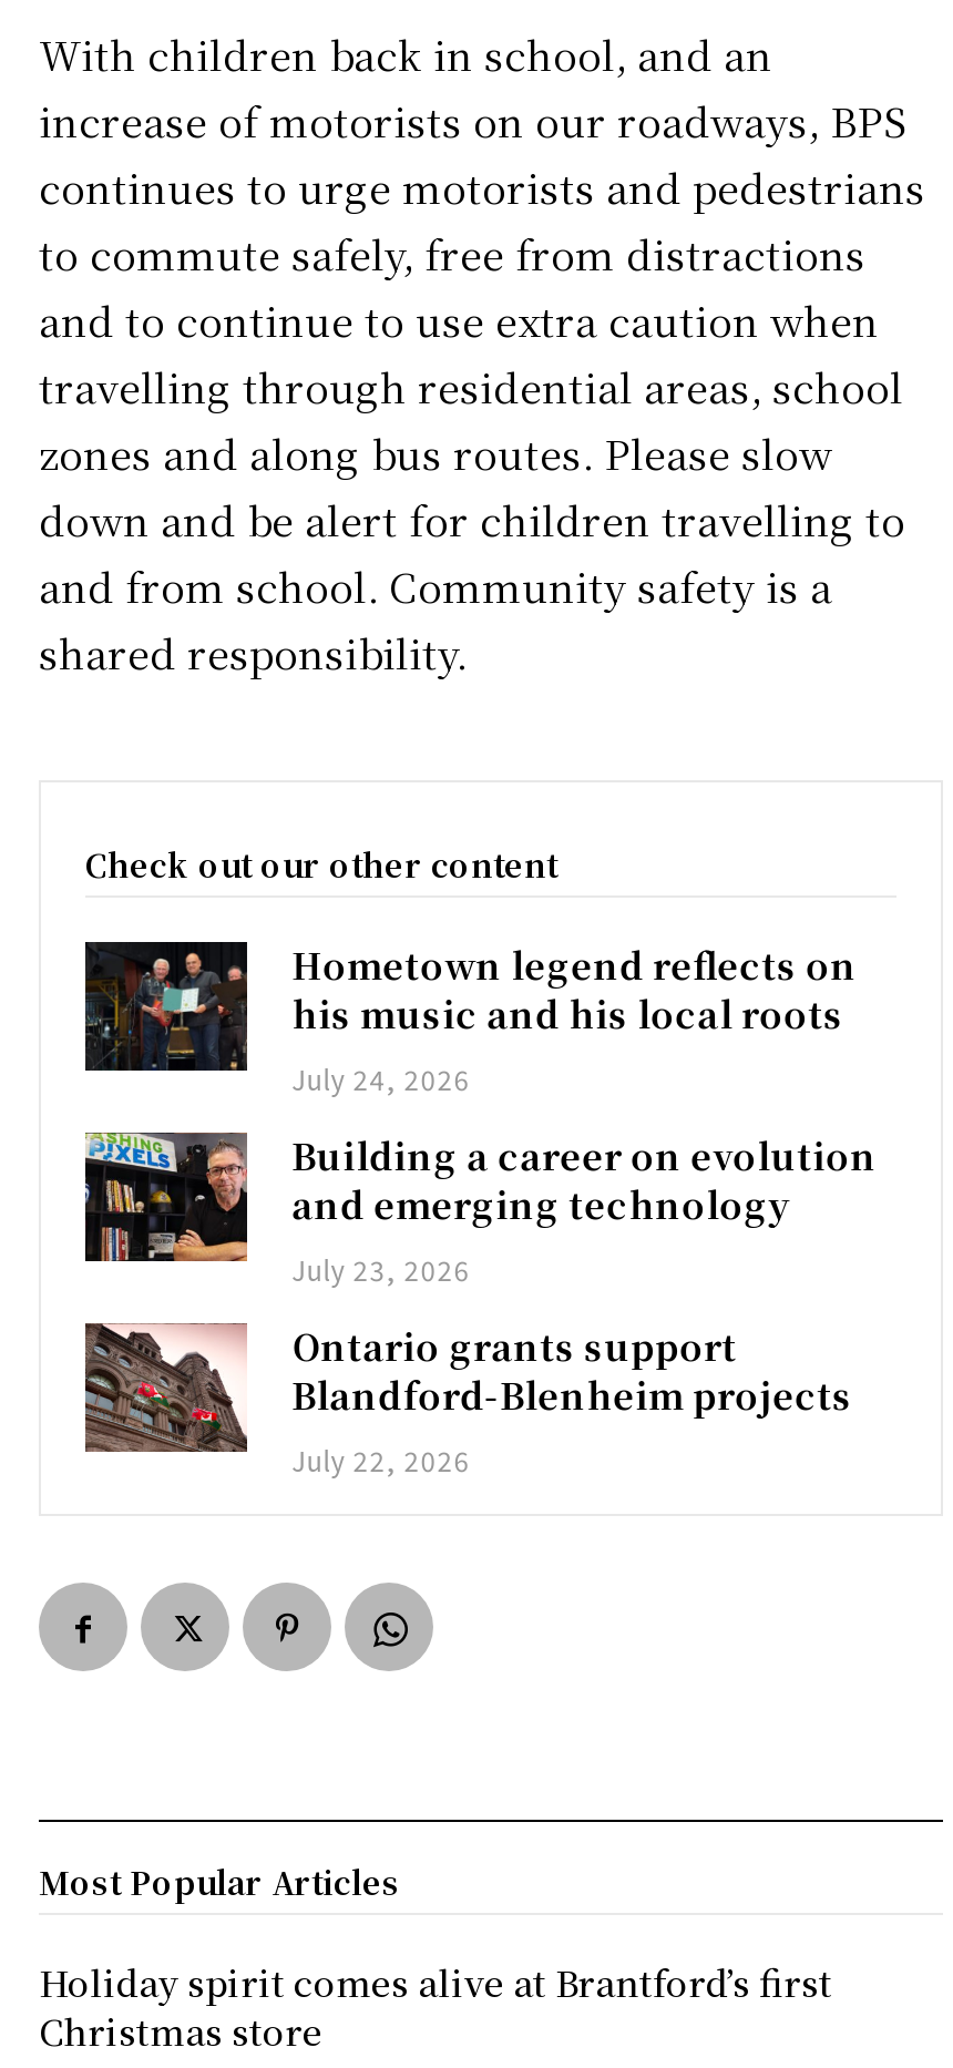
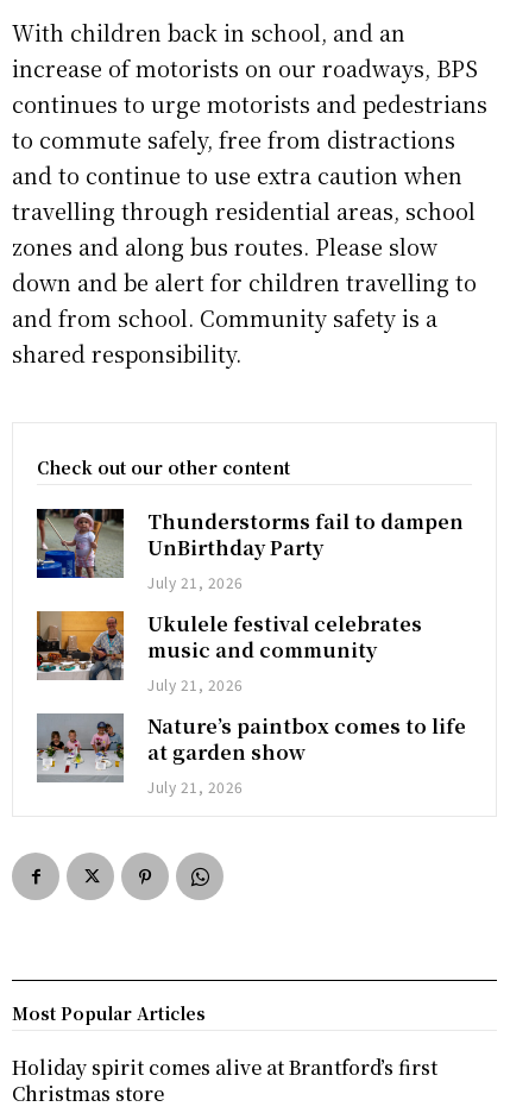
- [image]
- Hometown legend reflects on
- his music and his local roots
- July 24, 2026
+ [image]
+ Thunderstorms fail to dampen
+ UnBirthday Party
+ July 21, 2026

- [image]
- Building a career on evolution
- and emerging technology
- July 23, 2026
+ [image]
+ Ukulele festival celebrates
+ music and community
+ July 21, 2026

- [image]
- Ontario grants support
- Blandford-Blenheim projects
- July 22, 2026
+ [image]
+ Nature’s paintbox comes to life
+ at garden show
+ July 21, 2026
